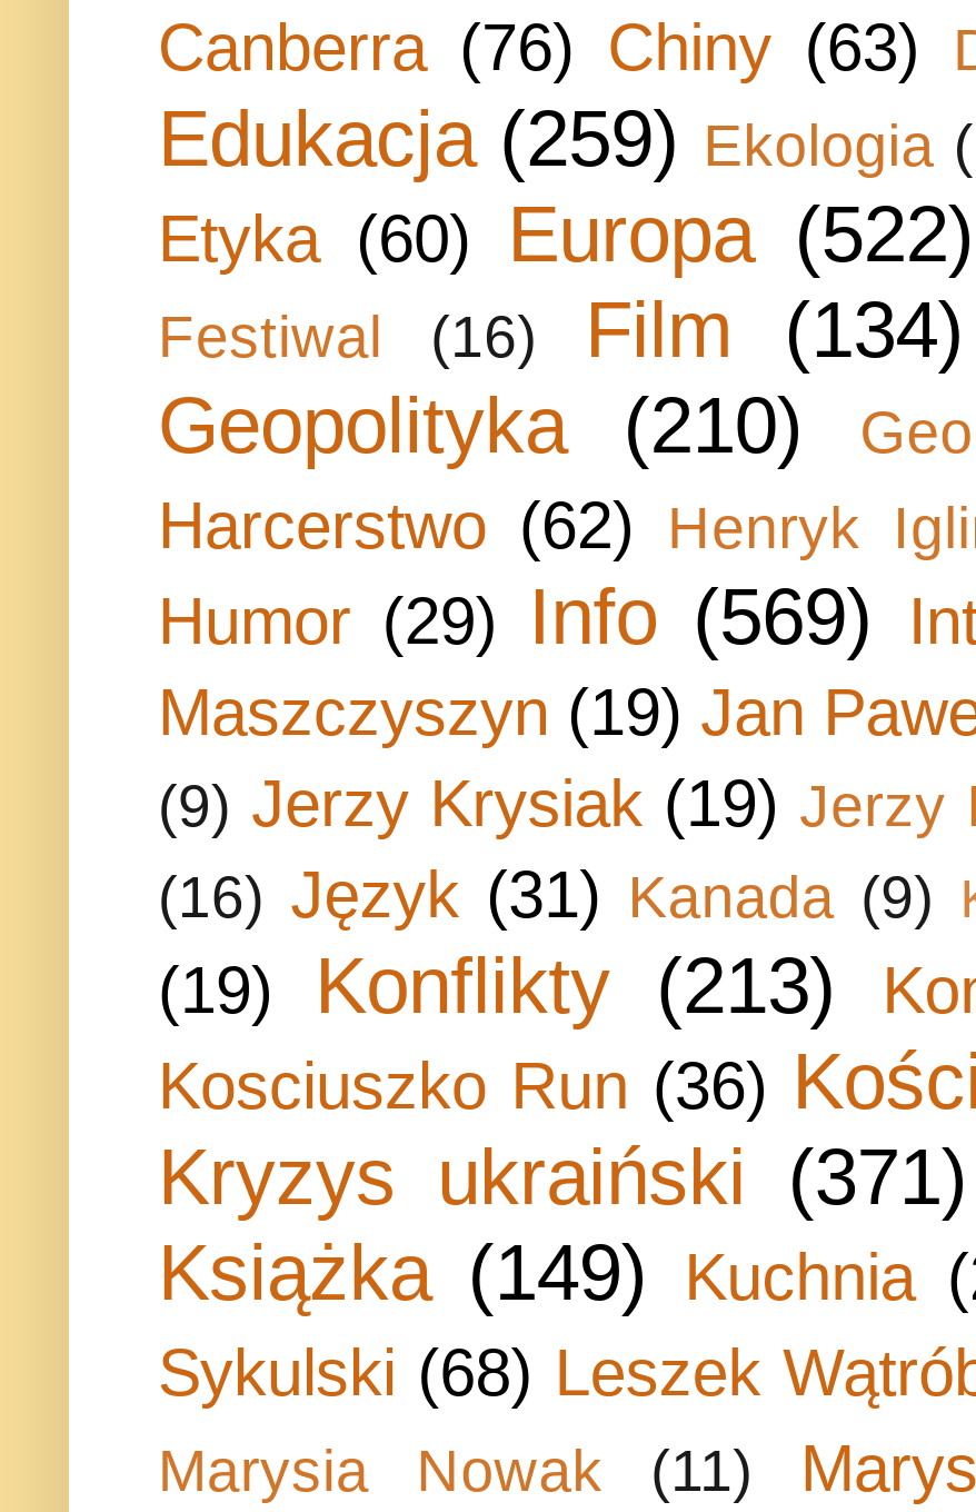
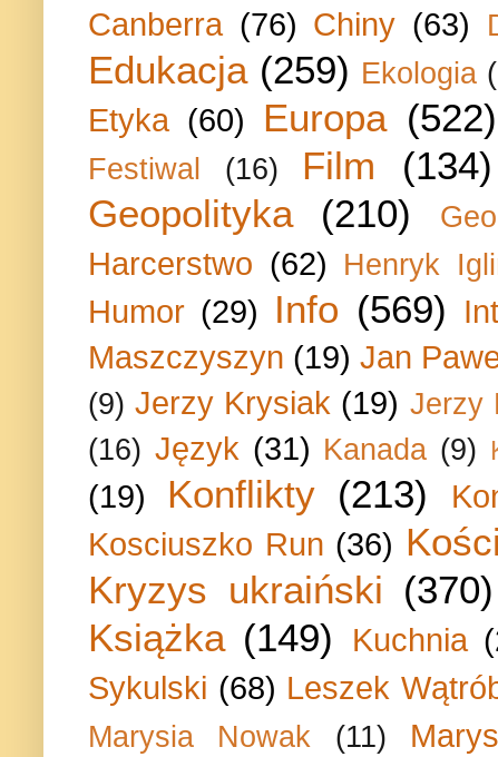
- Kryzys ukraiński (371)
+ Kryzys ukraiński (370)
